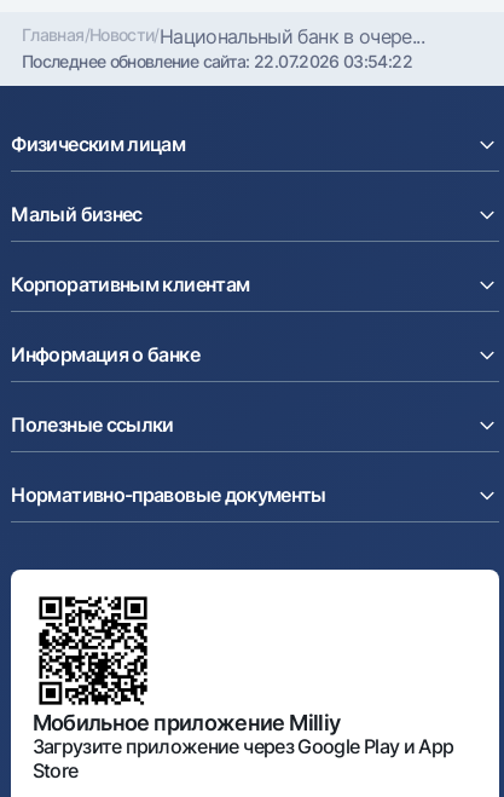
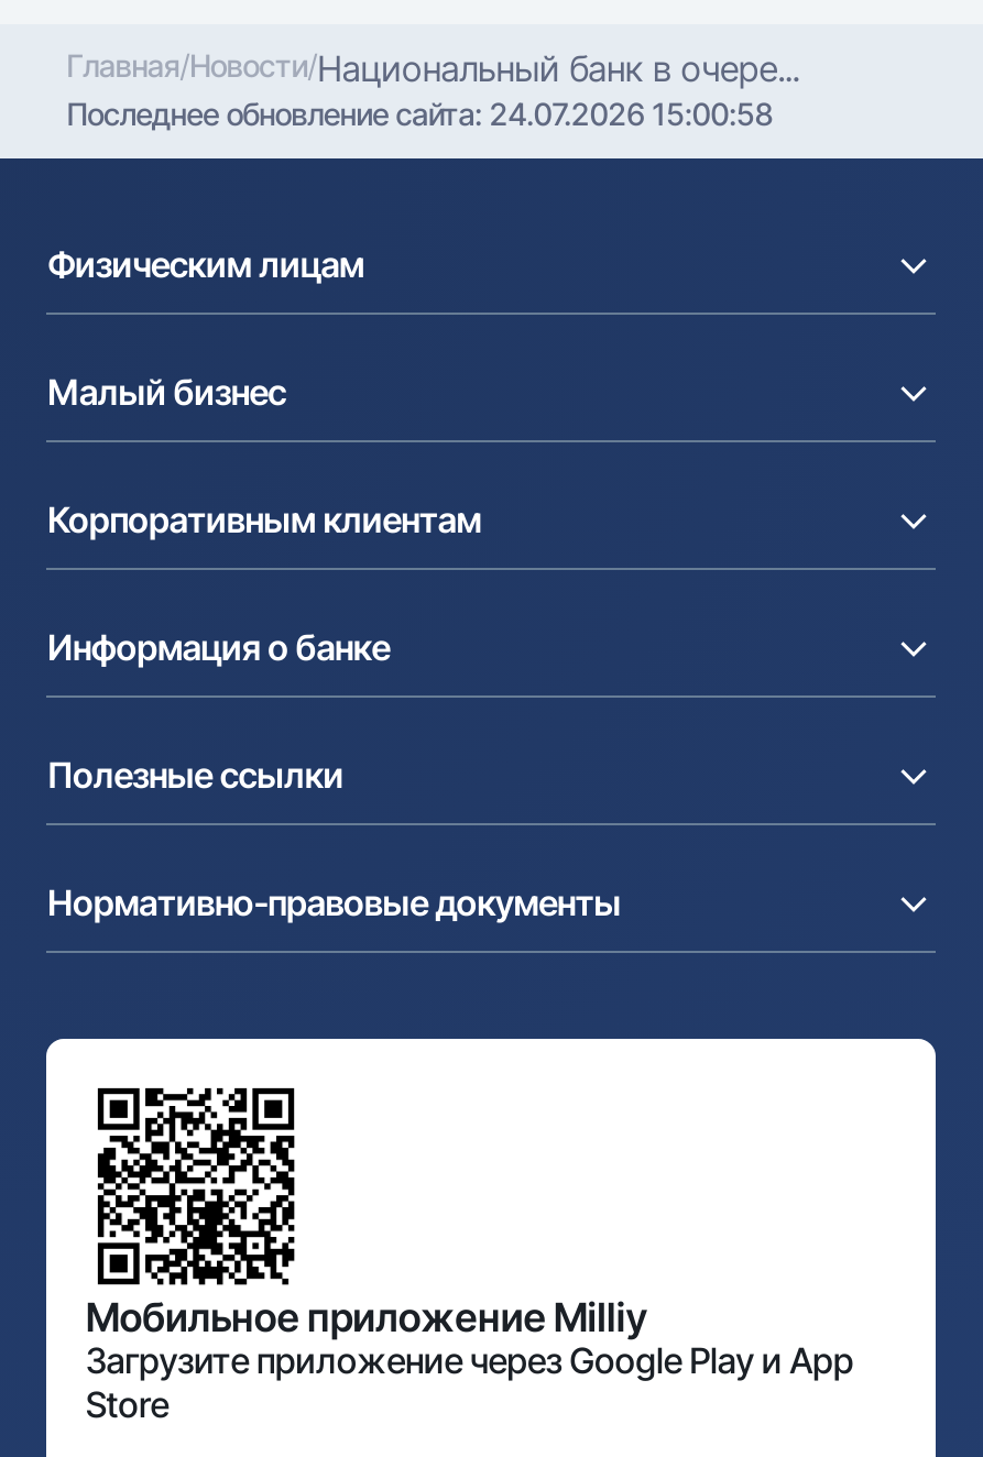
- Последнее обновление сайта: 22.07.2026 03:54:22
+ Последнее обновление сайта: 24.07.2026 15:00:58
